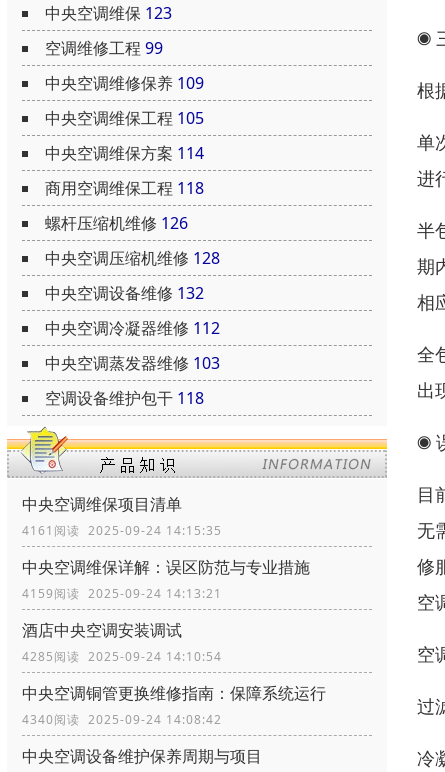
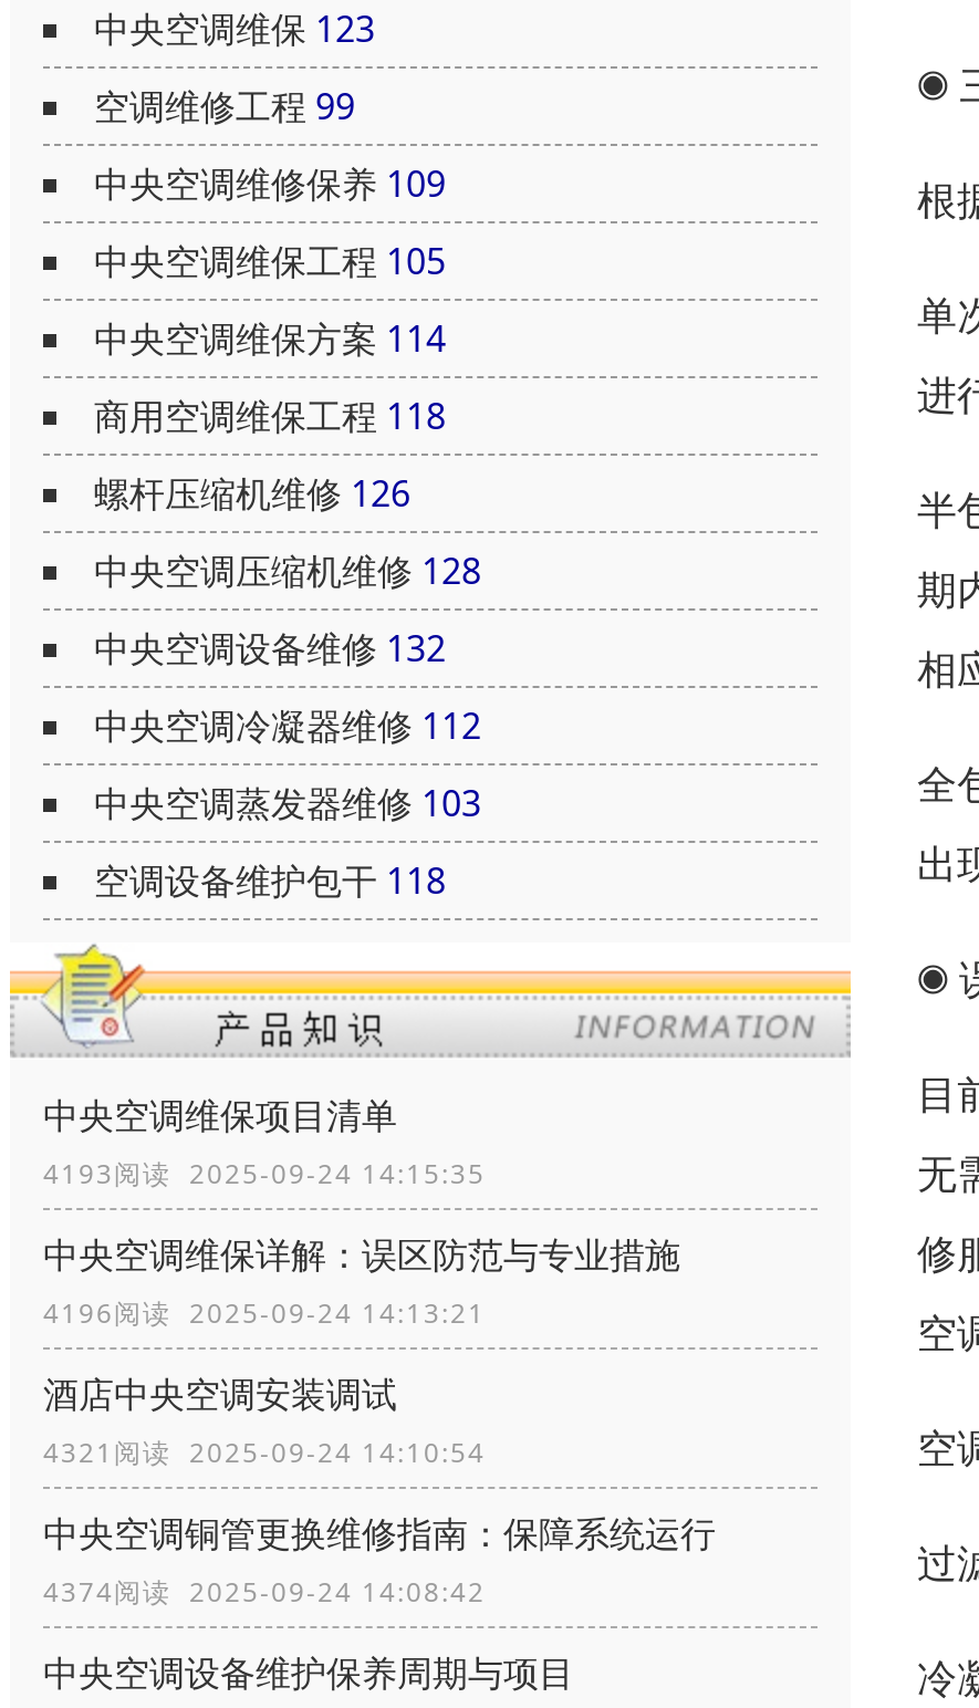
- 4161阅读 2025-09-24 14:15:35
+ 4193阅读 2025-09-24 14:15:35

- 4159阅读 2025-09-24 14:13:21
+ 4196阅读 2025-09-24 14:13:21

- 4285阅读 2025-09-24 14:10:54
+ 4321阅读 2025-09-24 14:10:54

- 4340阅读 2025-09-24 14:08:42
+ 4374阅读 2025-09-24 14:08:42
